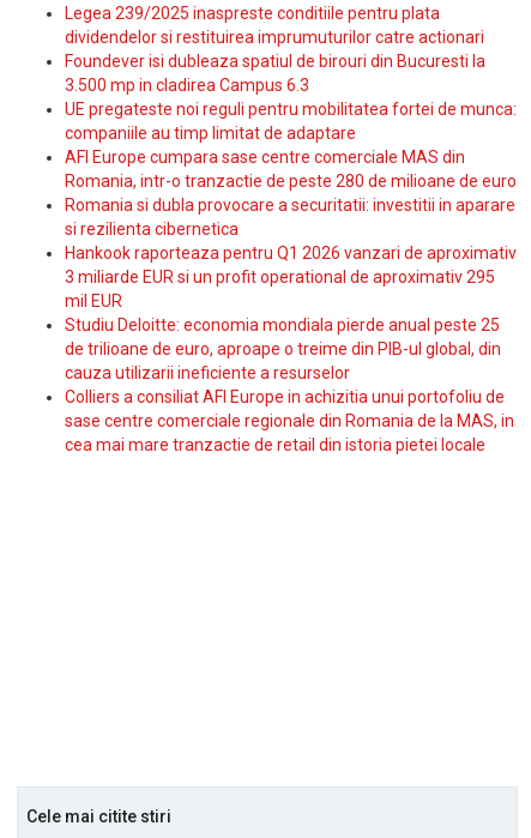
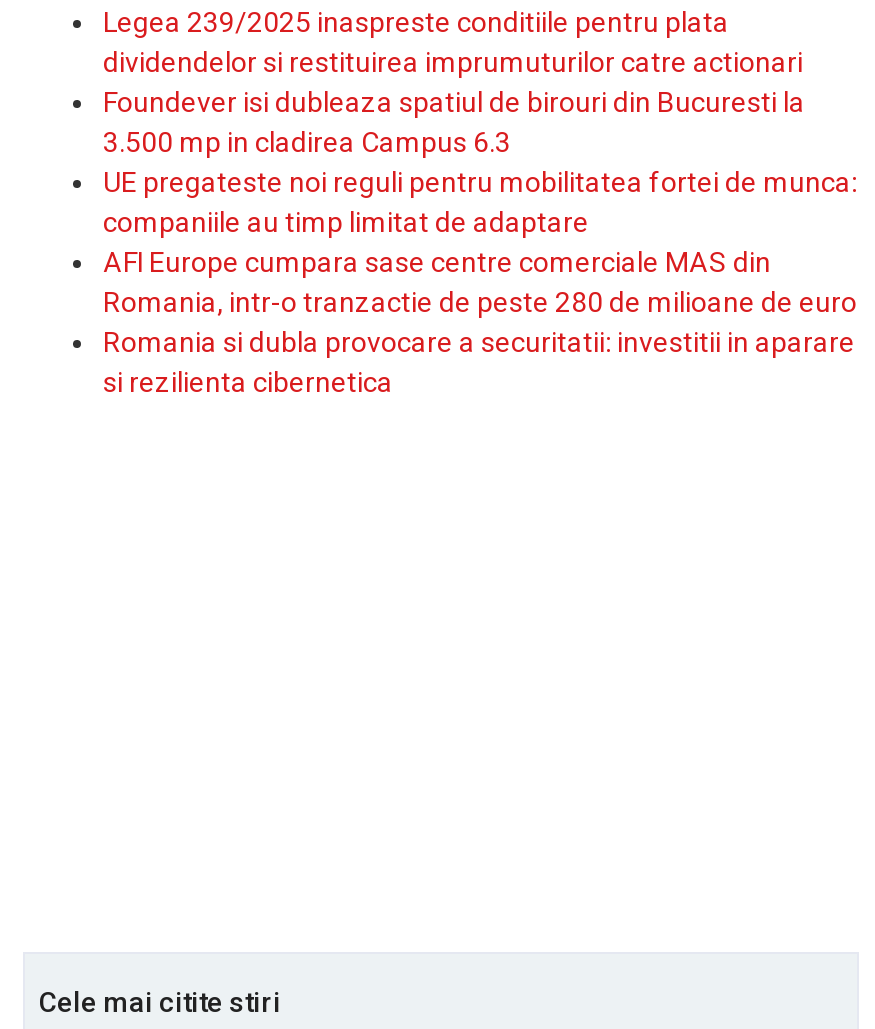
- Hankook raporteaza pentru Q1 2026 vanzari de aproximativ
- 3 miliarde EUR si un profit operational de aproximativ 295
- mil EUR
- Studiu Deloitte: economia mondiala pierde anual peste 25
- de trilioane de euro, aproape o treime din PIB-ul global, din
- cauza utilizarii ineficiente a resurselor
- Colliers a consiliat AFI Europe in achizitia unui portofoliu de
- sase centre comerciale regionale din Romania de la MAS, in
- cea mai mare tranzactie de retail din istoria pietei locale
